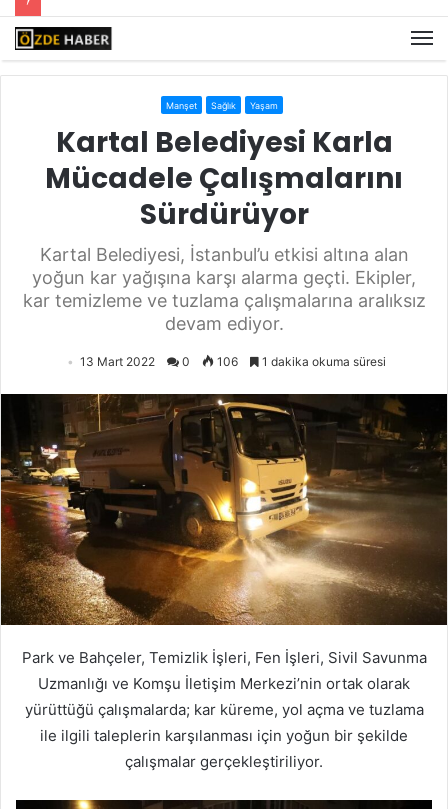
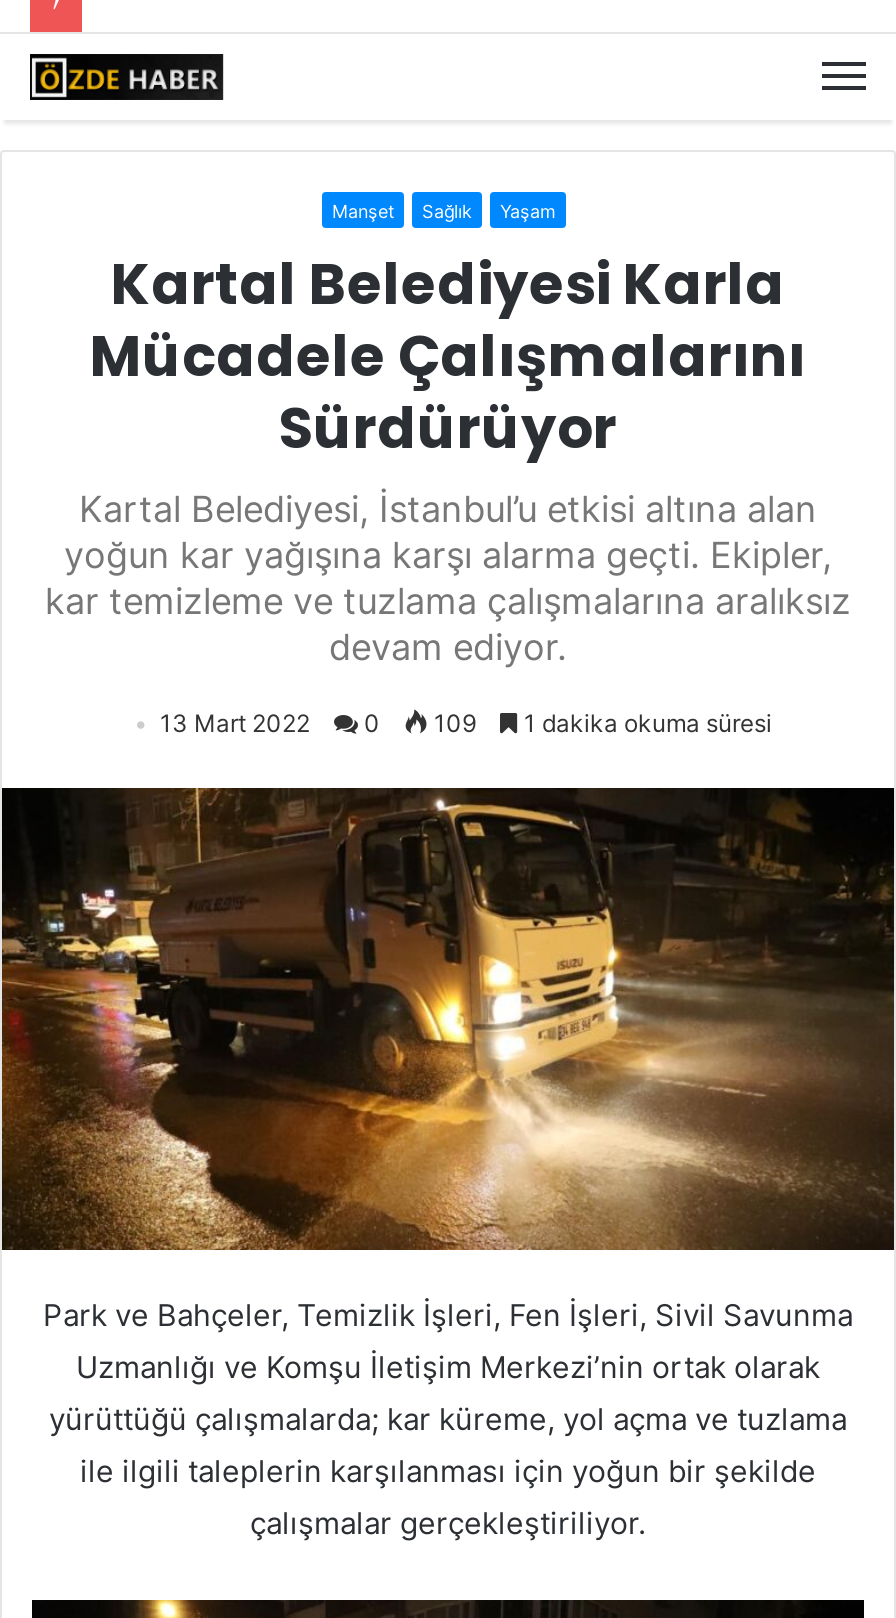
- 13 Mart 2022 0 106 1 dakika okuma süresi
+ 13 Mart 2022 0 109 1 dakika okuma süresi
